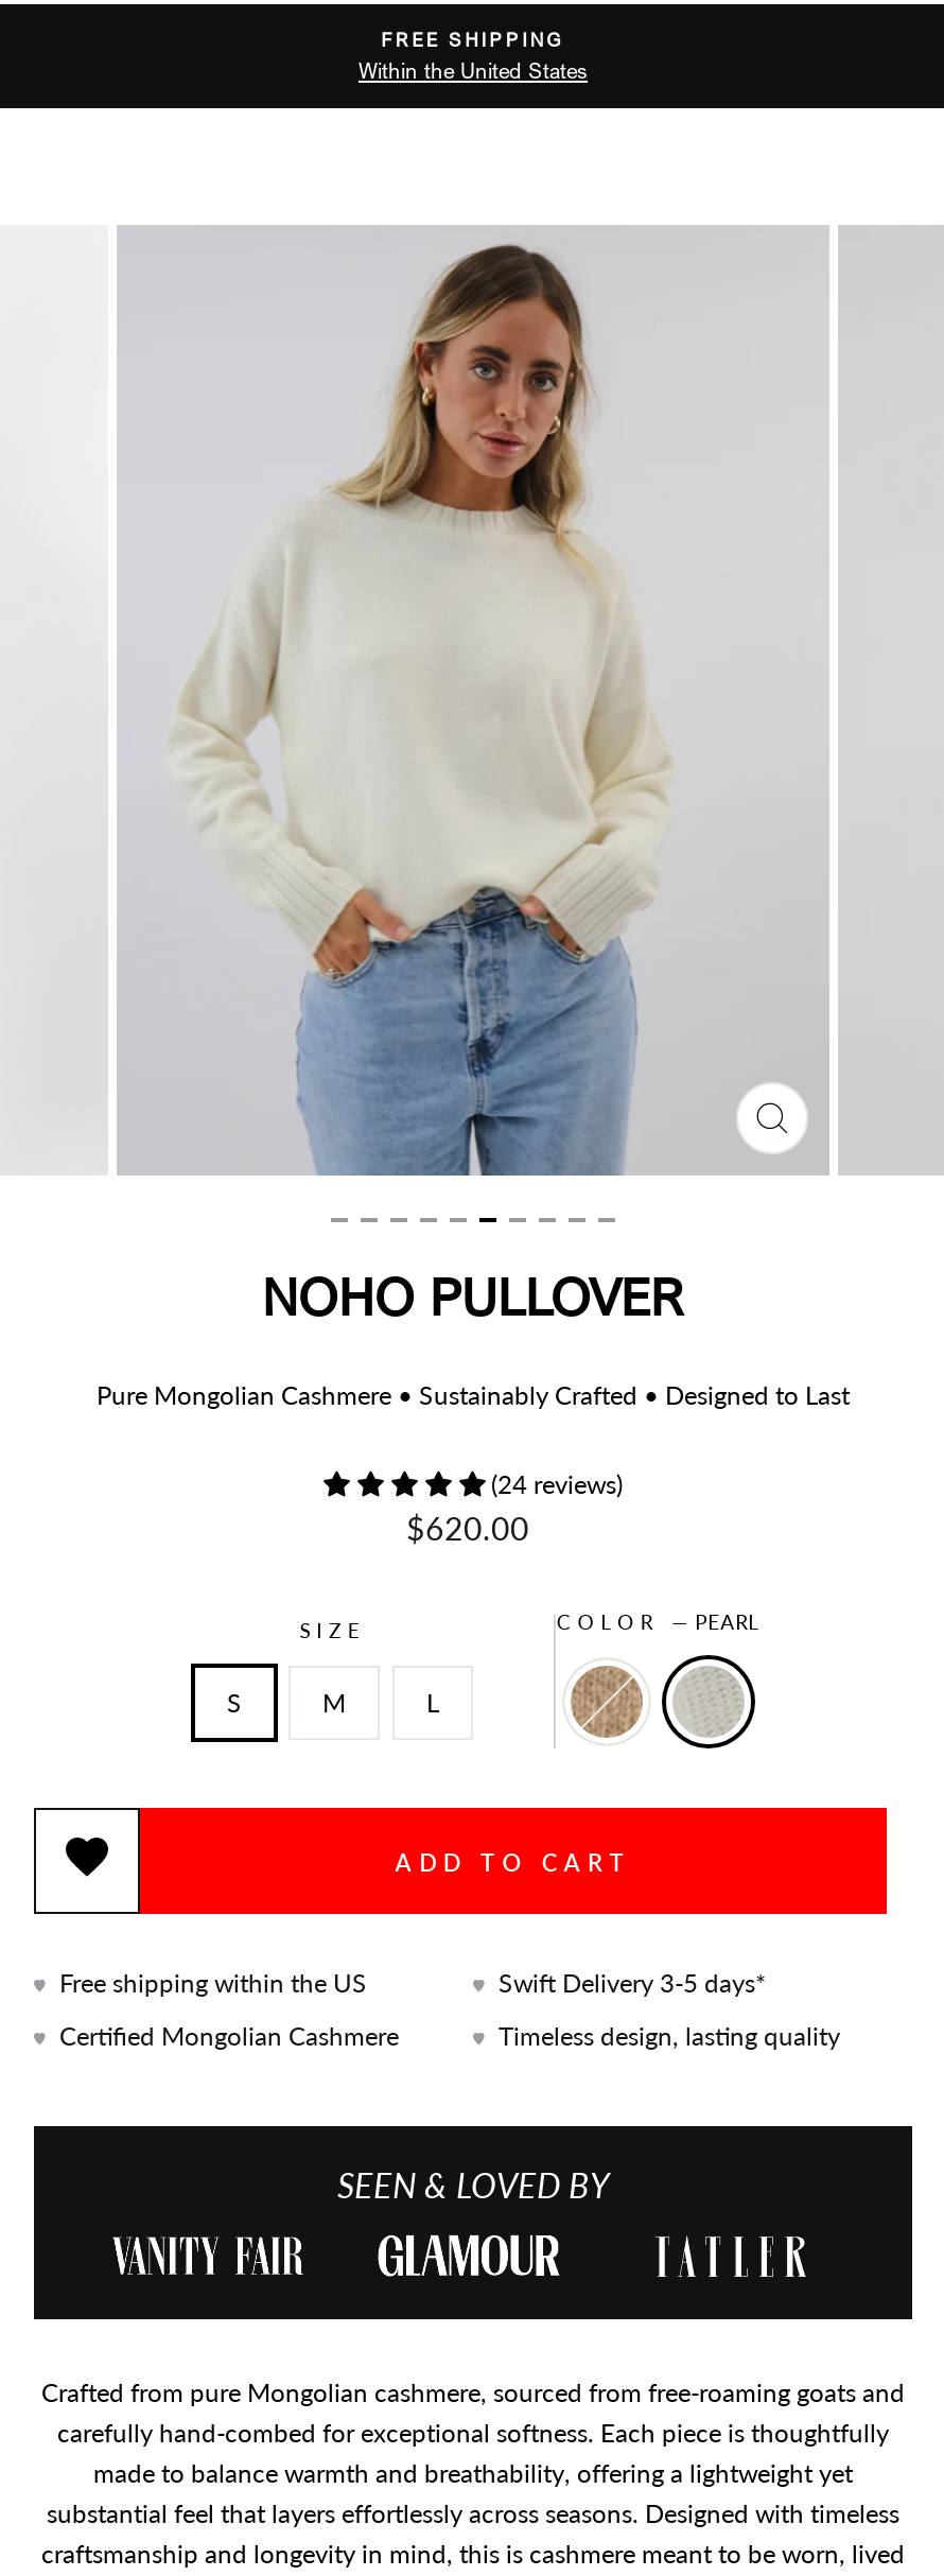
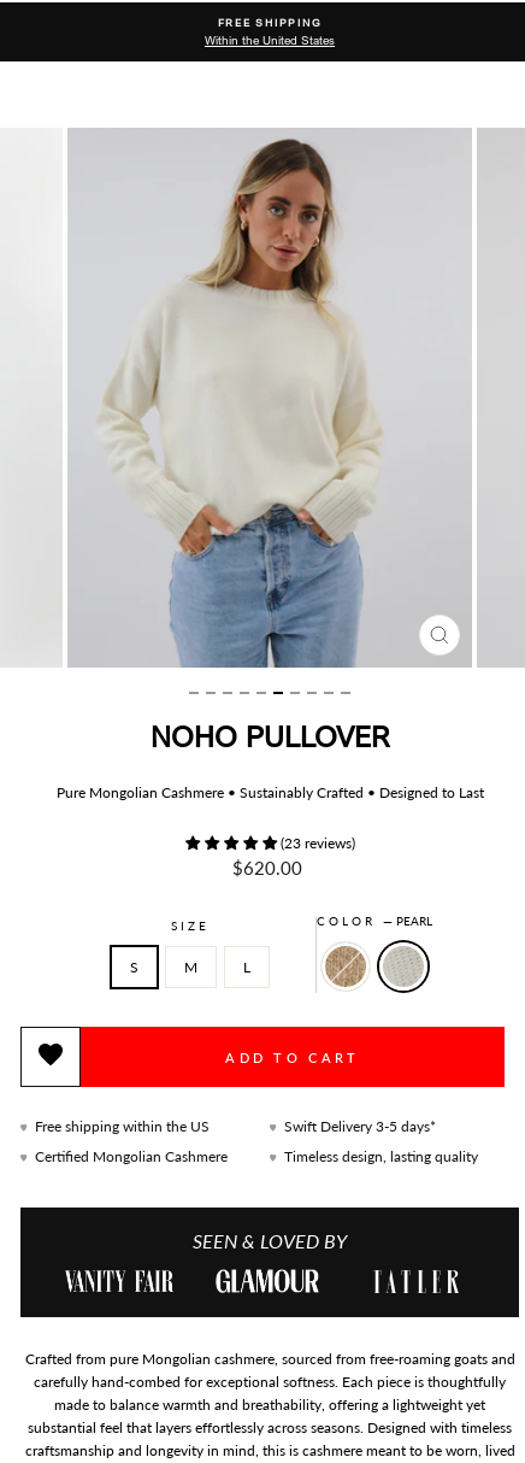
- (24 reviews)
+ (23 reviews)
